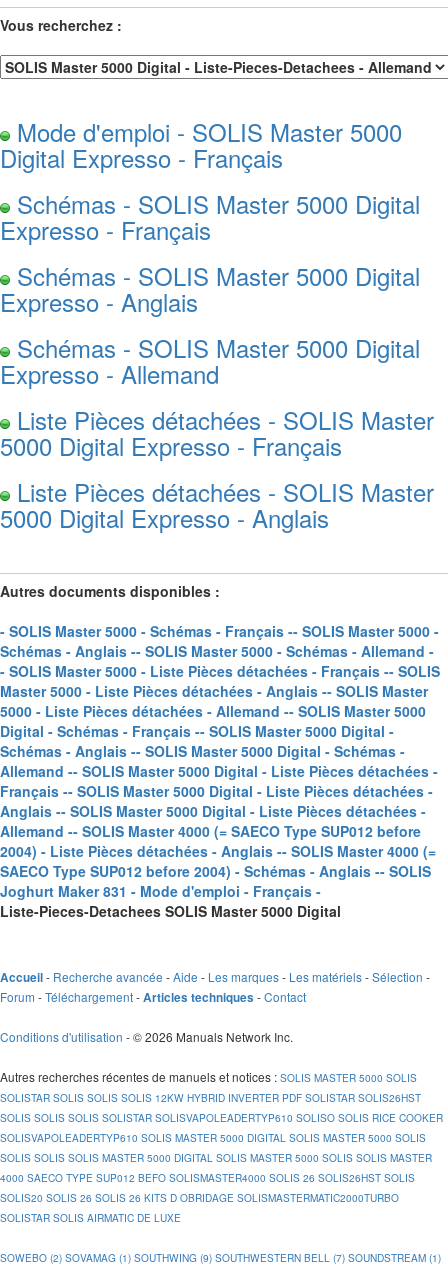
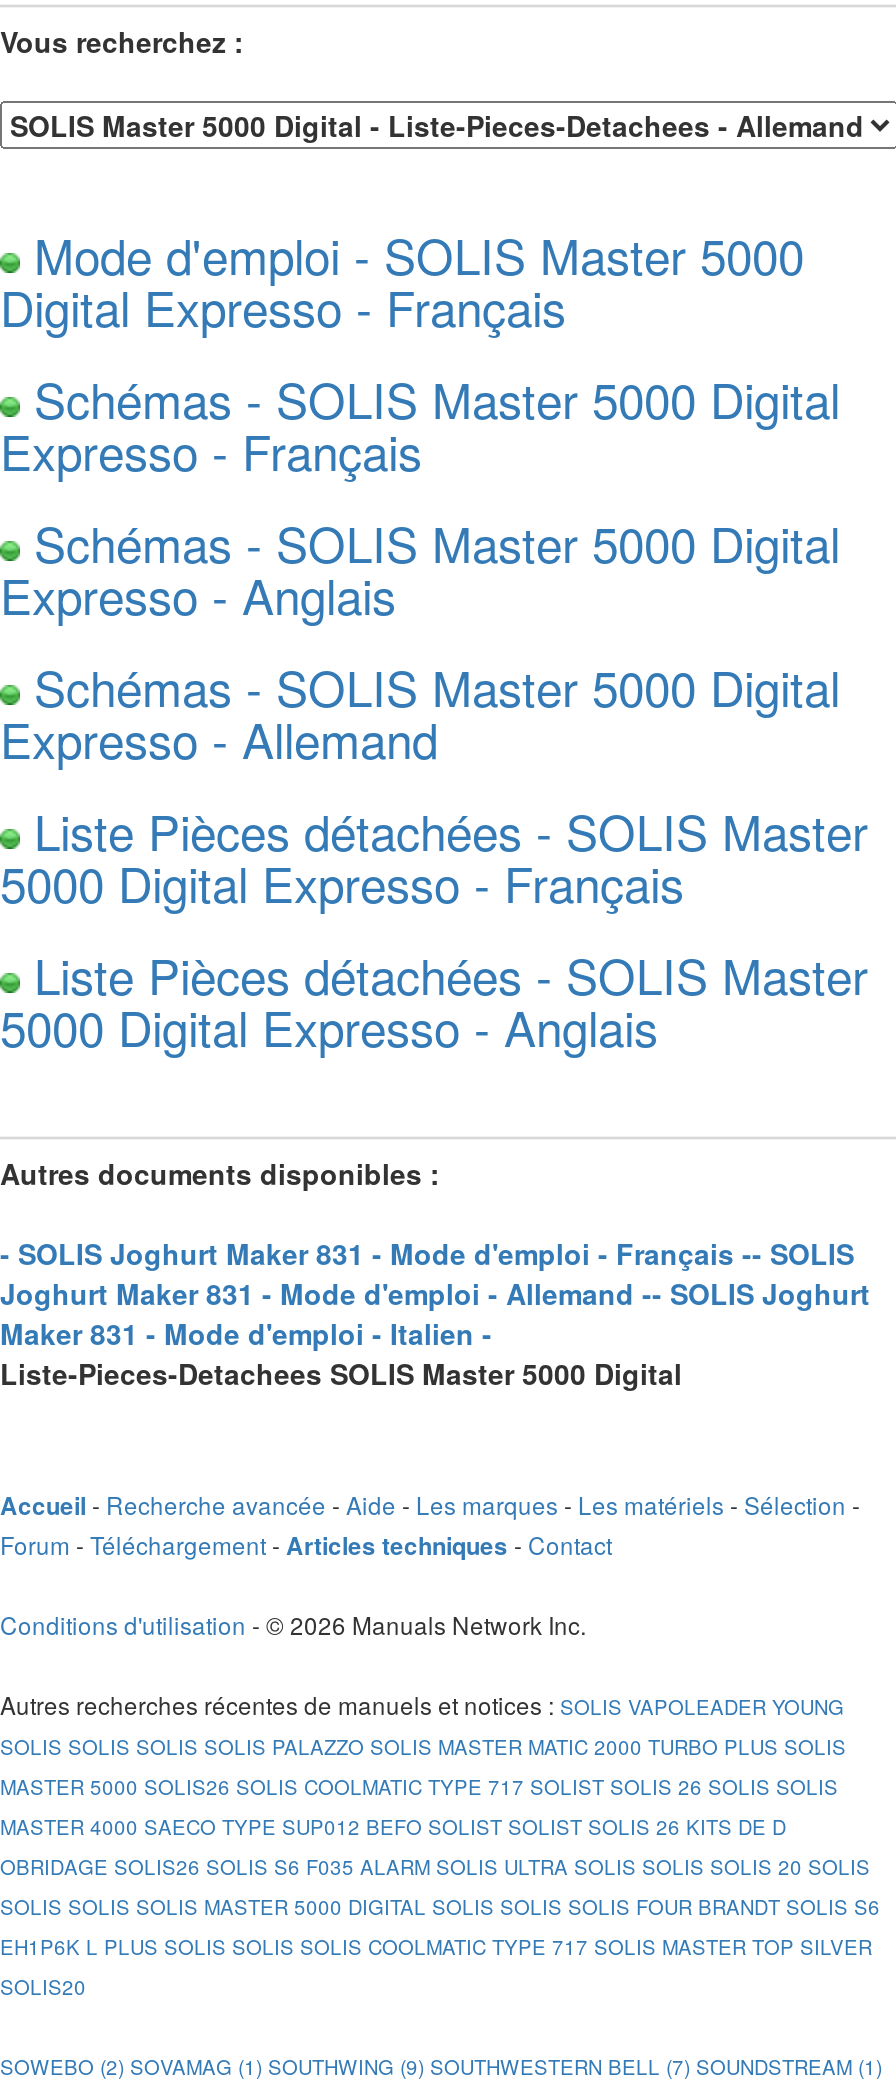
- - SOLIS Master 5000 - Schémas - Français - - SOLIS Master 5000 -
- Schémas - Anglais - - SOLIS Master 5000 - Schémas - Allemand -
- - SOLIS Master 5000 - Liste Pièces détachées - Français - - SOLIS
- Master 5000 - Liste Pièces détachées - Anglais - - SOLIS Master
- 5000 - Liste Pièces détachées - Allemand - - SOLIS Master 5000
- Digital - Schémas - Français - - SOLIS Master 5000 Digital -
- Schémas - Anglais - - SOLIS Master 5000 Digital - Schémas -
- Allemand - - SOLIS Master 5000 Digital - Liste Pièces détachées -
- Français - - SOLIS Master 5000 Digital - Liste Pièces détachées -
- Anglais - - SOLIS Master 5000 Digital - Liste Pièces détachées -
- Allemand - - SOLIS Master 4000 (= SAECO Type SUP012 before
- 2004) - Liste Pièces détachées - Anglais - - SOLIS Master 4000 (=
- SAECO Type SUP012 before 2004) - Schémas - Anglais - - SOLIS
- Joghurt Maker 831 - Mode d'emploi - Français -
+ - SOLIS Joghurt Maker 831 - Mode d'emploi - Français - - SOLIS
+ Joghurt Maker 831 - Mode d'emploi - Allemand - - SOLIS Joghurt
+ Maker 831 - Mode d'emploi - Italien -

- Autres recherches récentes de manuels et notices: SOLIS MASTER 5000 SOLIS
- SOLISTAR SOLIS SOLIS SOLIS 12KW HYBRID INVERTER PDF SOLISTAR SOLIS26HST
- SOLIS SOLIS SOLIS SOLISTAR SOLISVAPOLEADERTYP610 SOLISO SOLIS RICE COOKER
- SOLISVAPOLEADERTYP610 SOLIS MASTER 5000 DIGITAL SOLIS MASTER 5000 SOLIS
- SOLIS SOLIS SOLIS MASTER 5000 DIGITAL SOLIS MASTER 5000 SOLIS SOLIS MASTER
- 4000 SAECO TYPE SUP012 BEFO SOLISMASTER4000 SOLIS 26 SOLIS26HST SOLIS
- SOLIS20 SOLIS 26 SOLIS 26 KITS D OBRIDAGE SOLISMASTERMATIC2000TURBO
- SOLISTAR SOLIS AIRMATIC DE LUXE
+ Autres recherches récentes de manuels et notices: SOLIS VAPOLEADER YOUNG
+ SOLIS SOLIS SOLIS SOLIS PALAZZO SOLIS MASTER MATIC 2000 TURBO PLUS SOLIS
+ MASTER 5000 SOLIS26 SOLIS COOLMATIC TYPE 717 SOLIST SOLIS 26 SOLIS SOLIS
+ MASTER 4000 SAECO TYPE SUP012 BEFO SOLIST SOLIST SOLIS 26 KITS DE D
+ OBRIDAGE SOLIS26 SOLIS S6 F035 ALARM SOLIS ULTRA SOLIS SOLIS SOLIS 20 SOLIS
+ SOLIS SOLIS SOLIS MASTER 5000 DIGITAL SOLIS SOLIS SOLIS FOUR BRANDT SOLIS S6
+ EH1P6K L PLUS SOLIS SOLIS SOLIS COOLMATIC TYPE 717 SOLIS MASTER TOP SILVER
+ SOLIS20
